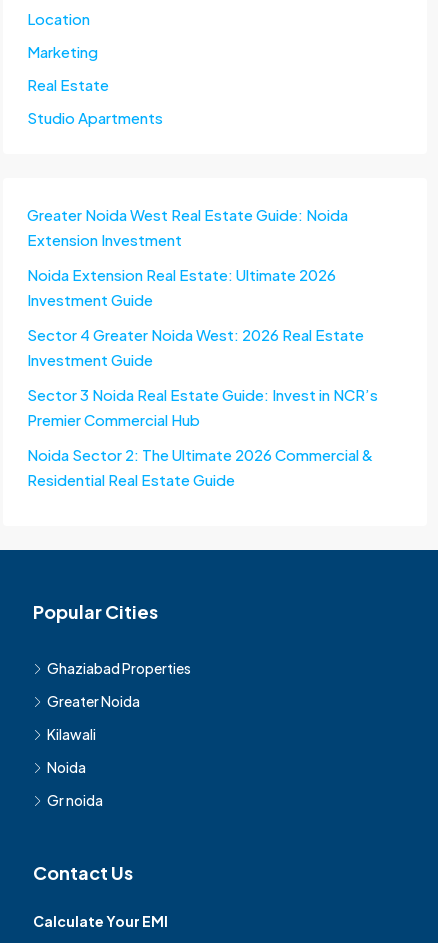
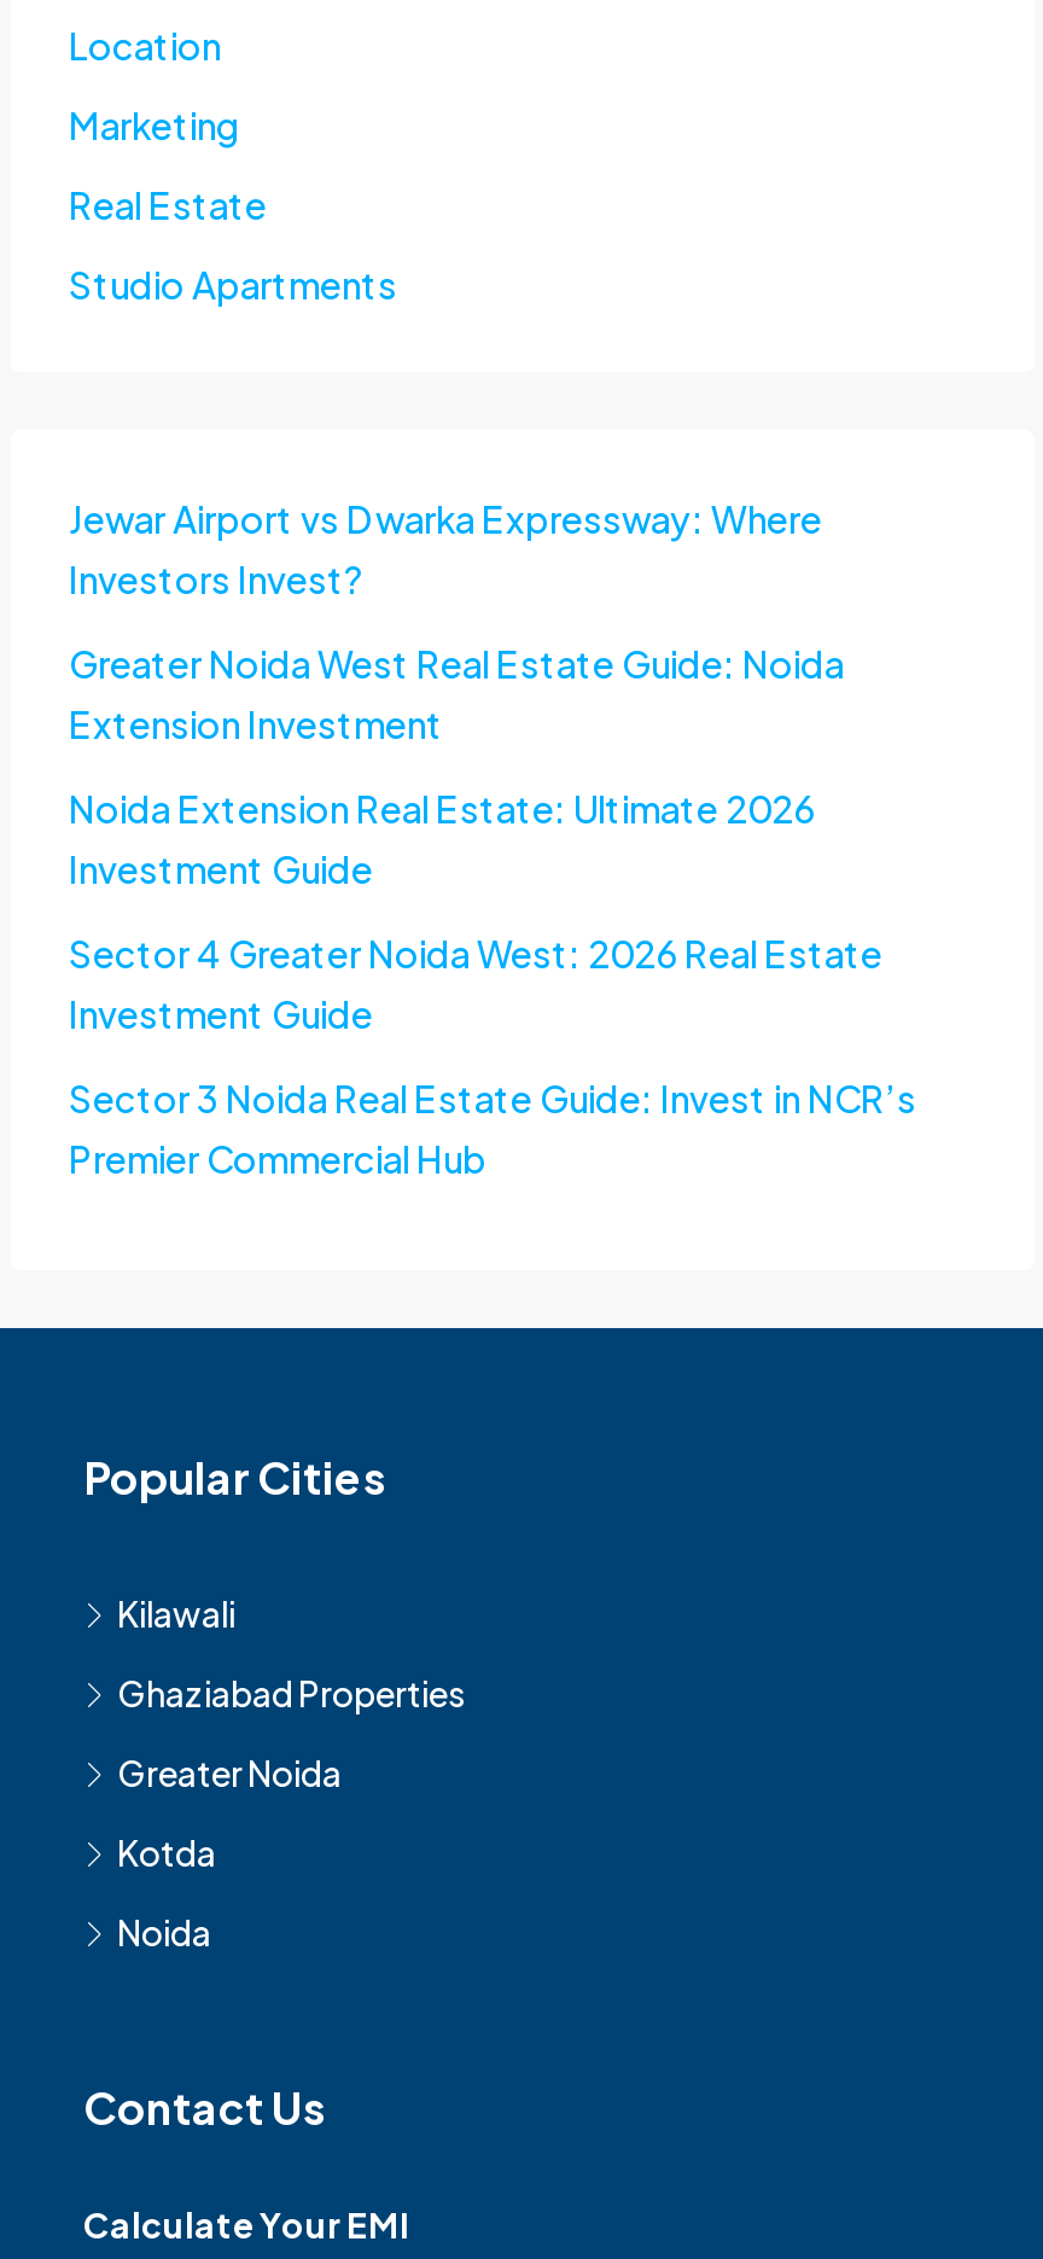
+ Jewar Airport vs Dwarka Expressway: Where
+ Investors Invest?

moved down: Greater Noida West Real Estate Guide: Noida | Extension Investment | Noida Extension Real Estate: Ultimate 2026 | Investment Guide | Sector 4 Greater Noida West: 2026 Real Estate | Investment Guide | Sector 3 Noida Real Estate Guide: Invest in NCR’s | Premier Commercial Hub

- Noida Sector 2: The Ultimate 2026 Commercial &
- Residential Real Estate Guide

moved down: Ghaziabad Properties | Greater Noida

+ Kotda

moved up: Kilawali

moved down: Noida

- Gr noida
